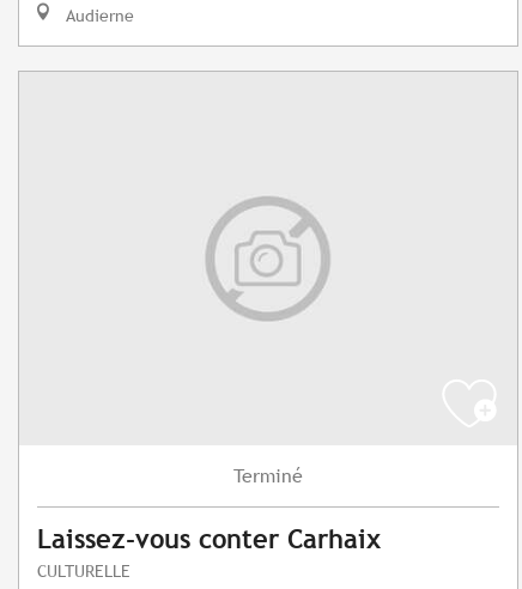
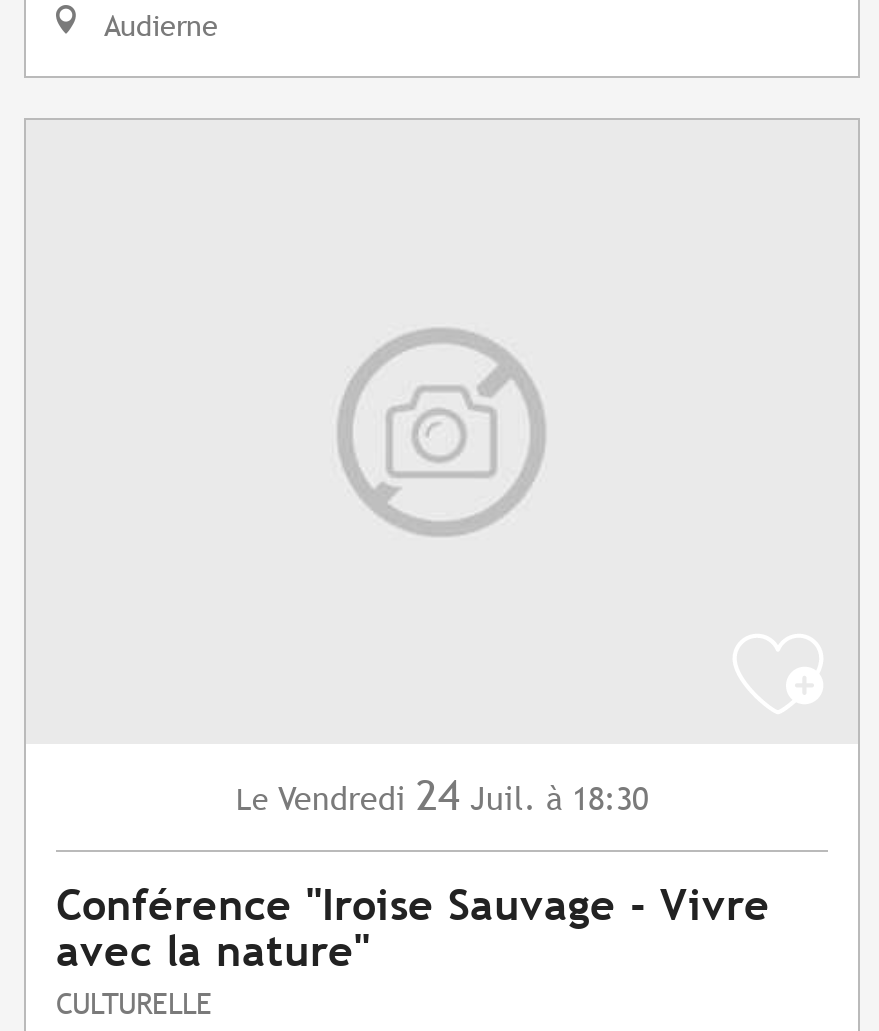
- Terminé
+ Le Vendredi 24 Juil. à 18:30

- Laissez-vous conter Carhaix
+ Conférence "Iroise Sauvage - Vivre
+ avec la nature"
